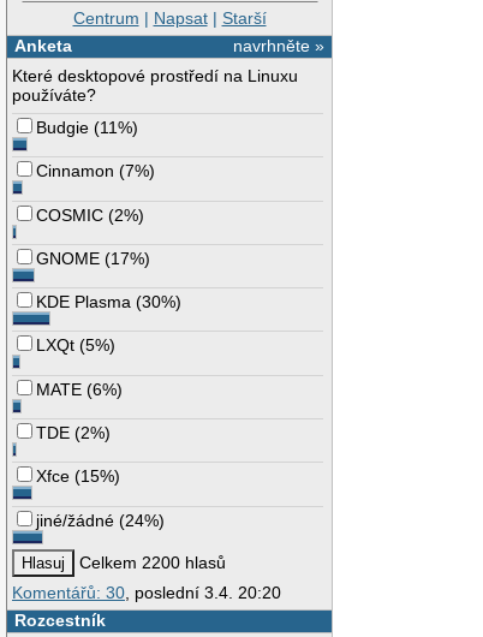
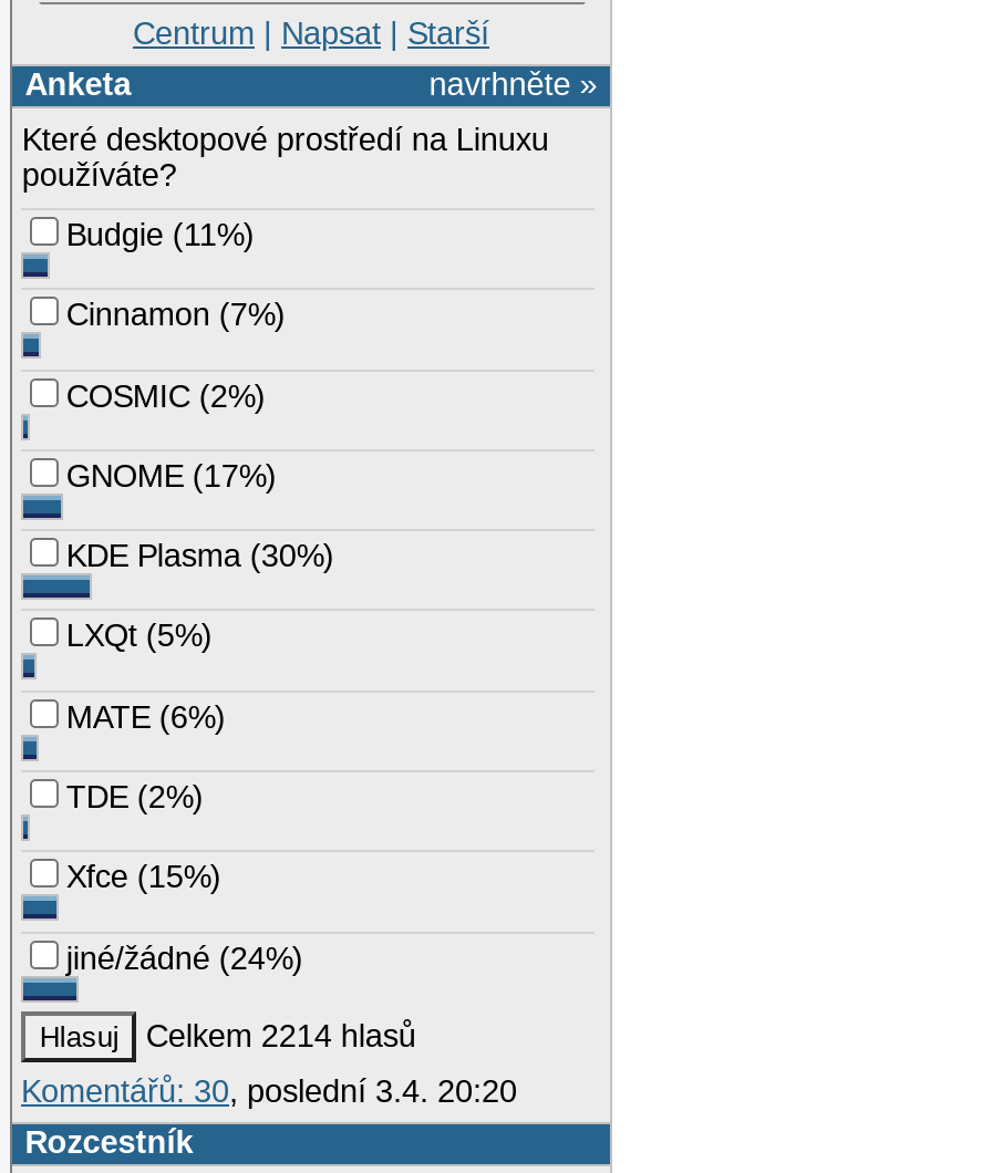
- Celkem 2200 hlasů
+ Celkem 2214 hlasů
